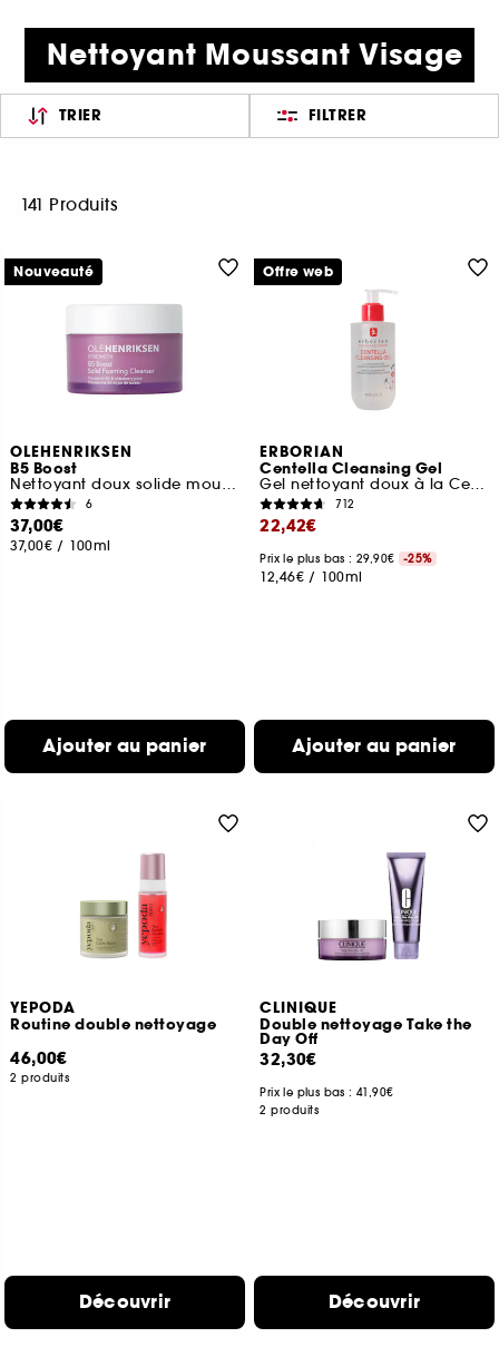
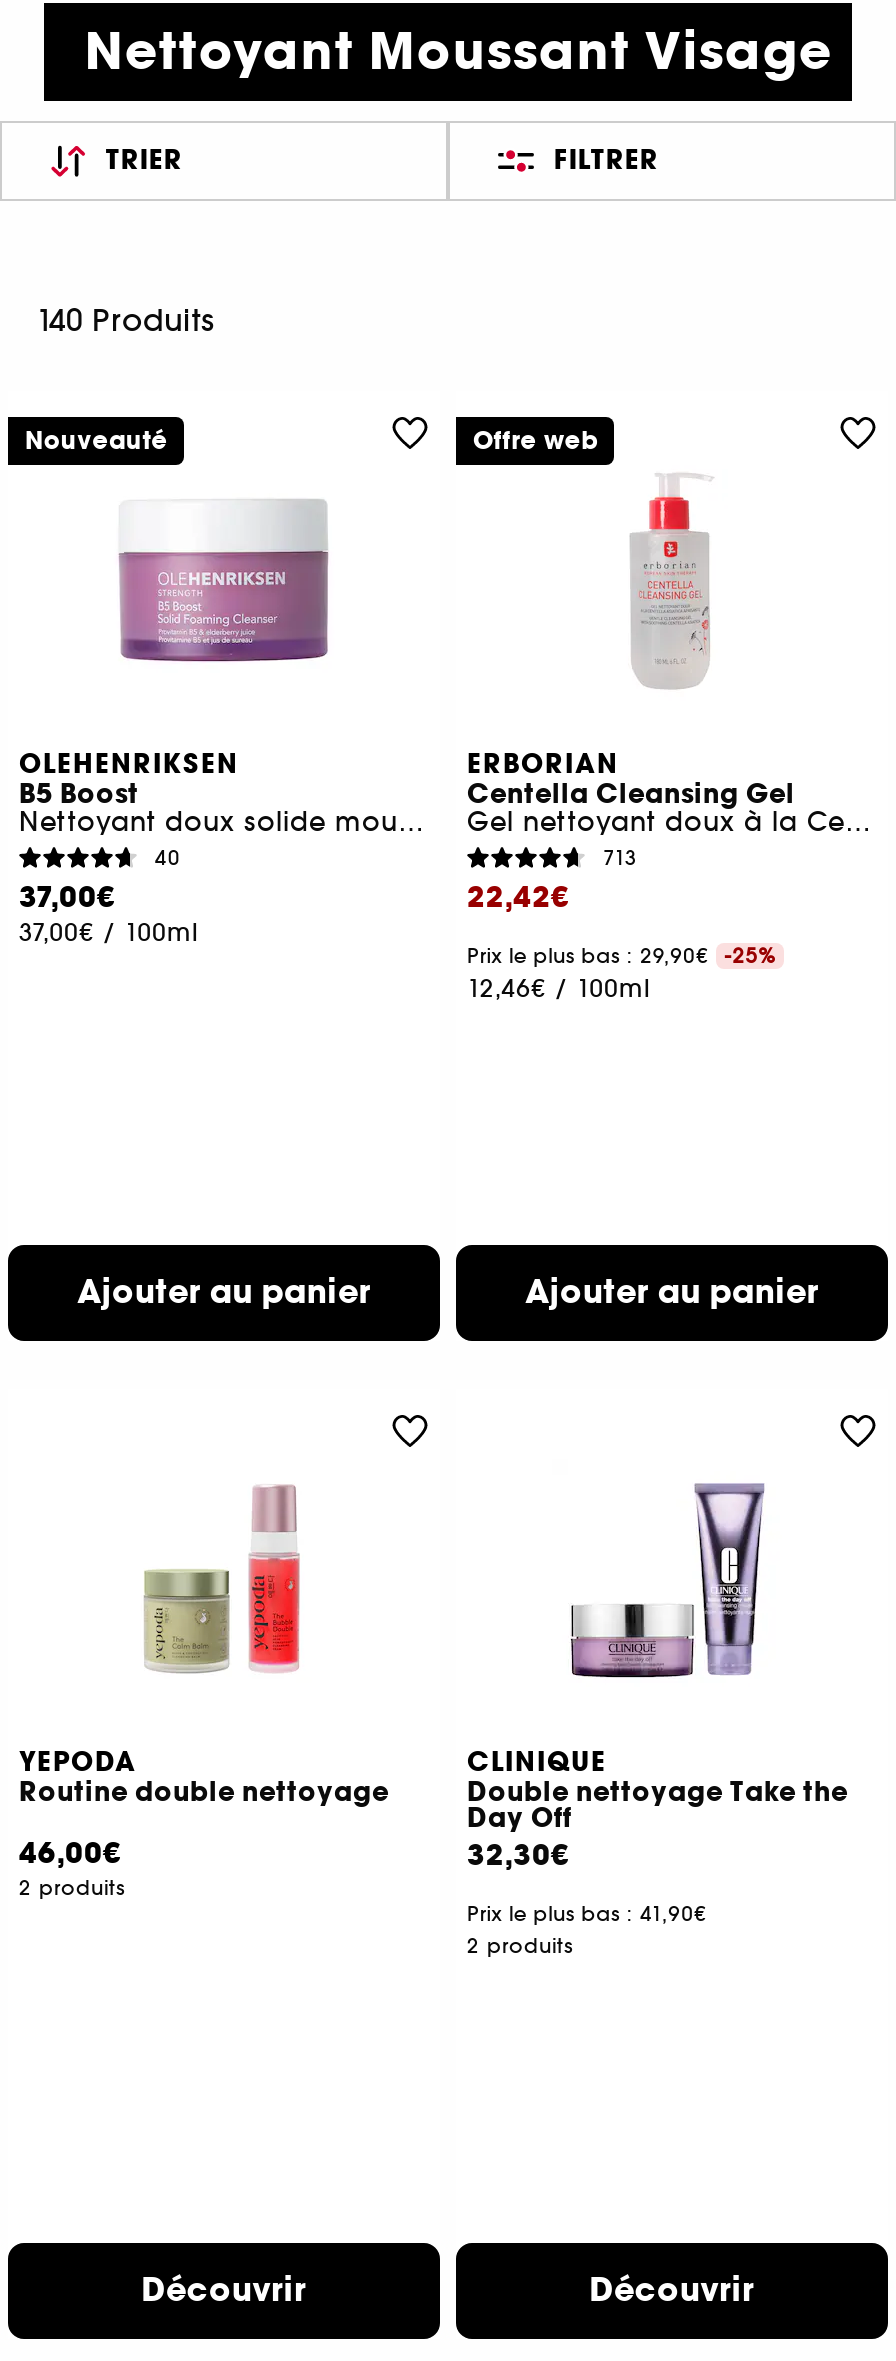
- 141 Produits
+ 140 Produits

- 6
+ 40

- 712
+ 713
